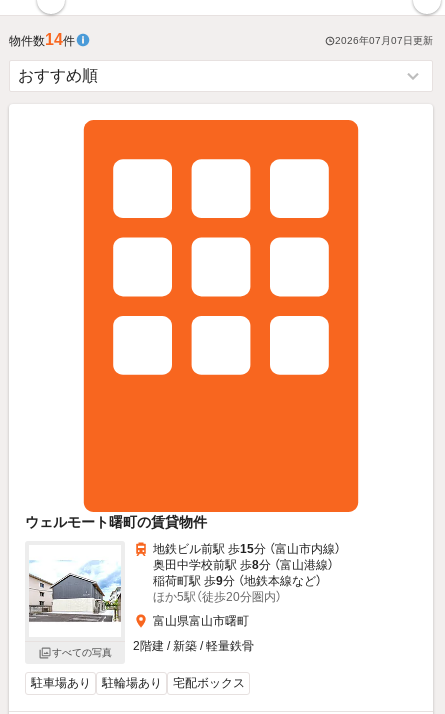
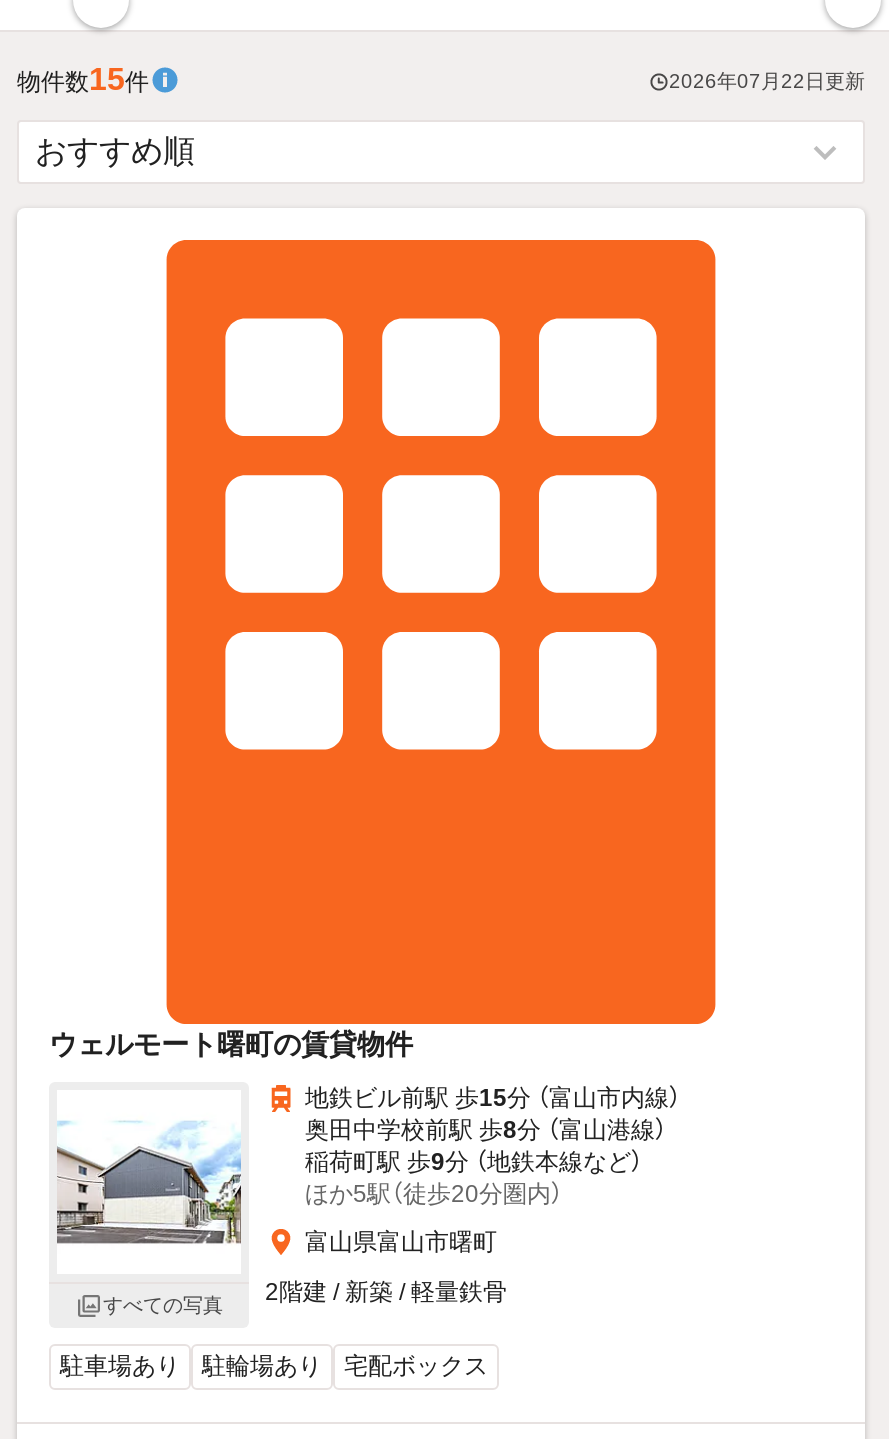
- 物件数14件
+ 物件数15件

- 2026年07月07日更新
+ 2026年07月22日更新
